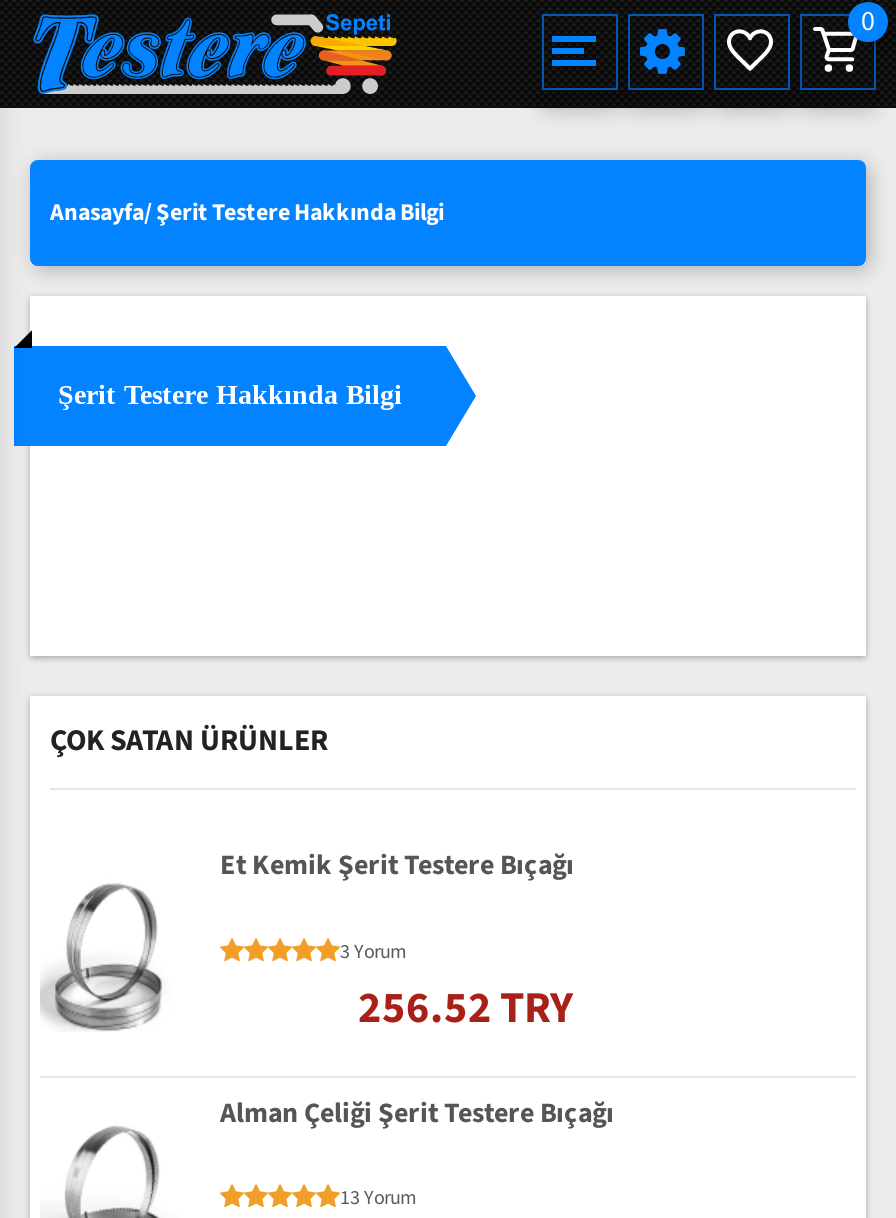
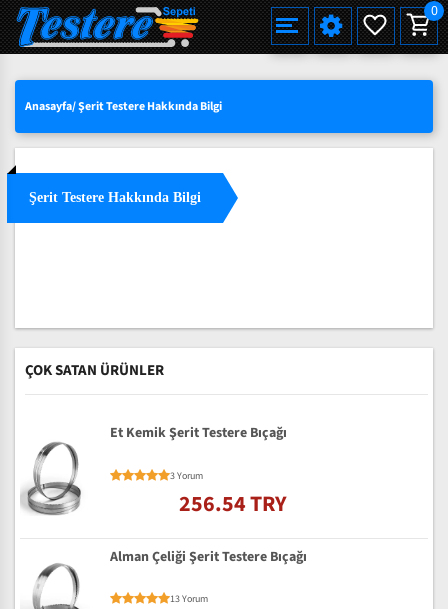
- 256.52 TRY
+ 256.54 TRY
